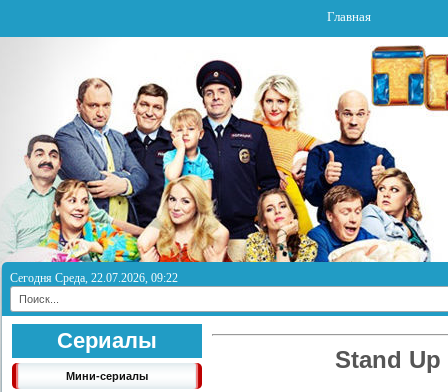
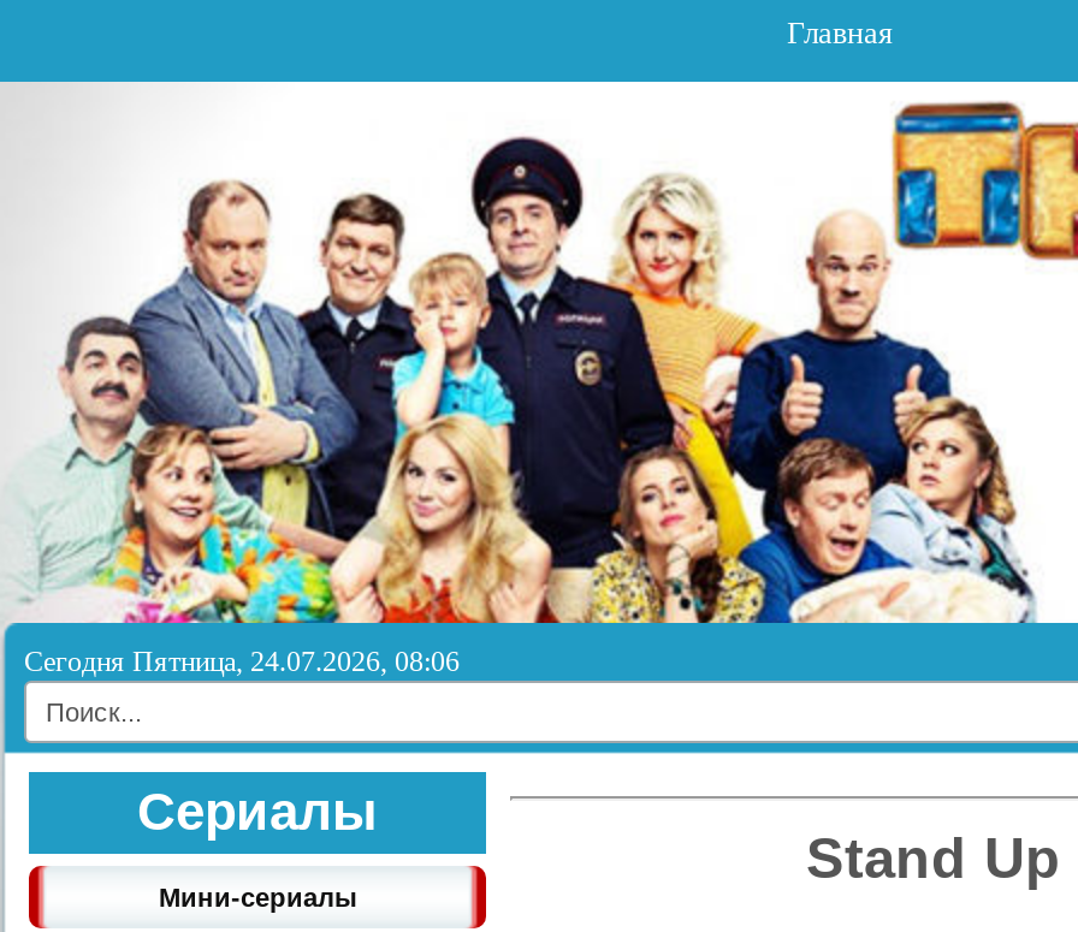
- Сегодня Среда, 22.07.2026, 09:22
+ Сегодня Пятница, 24.07.2026, 08:06
